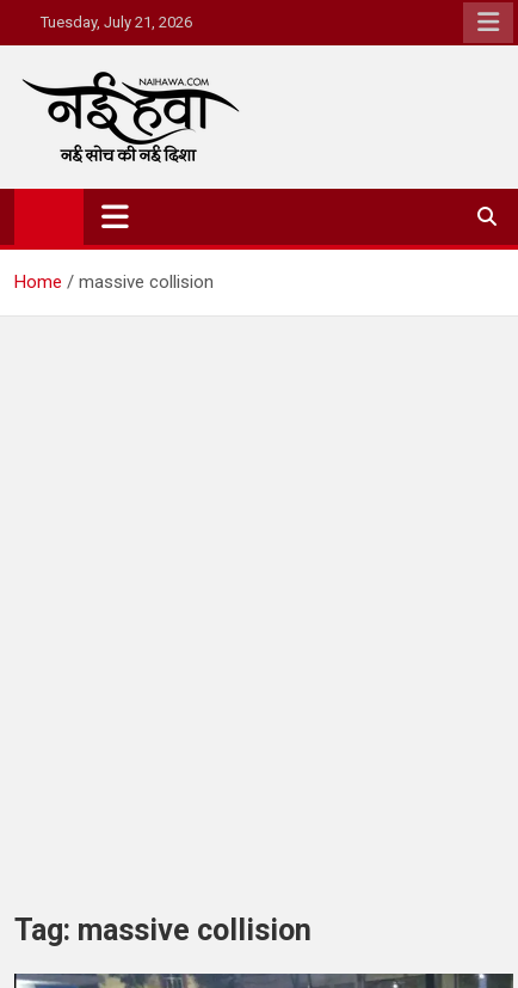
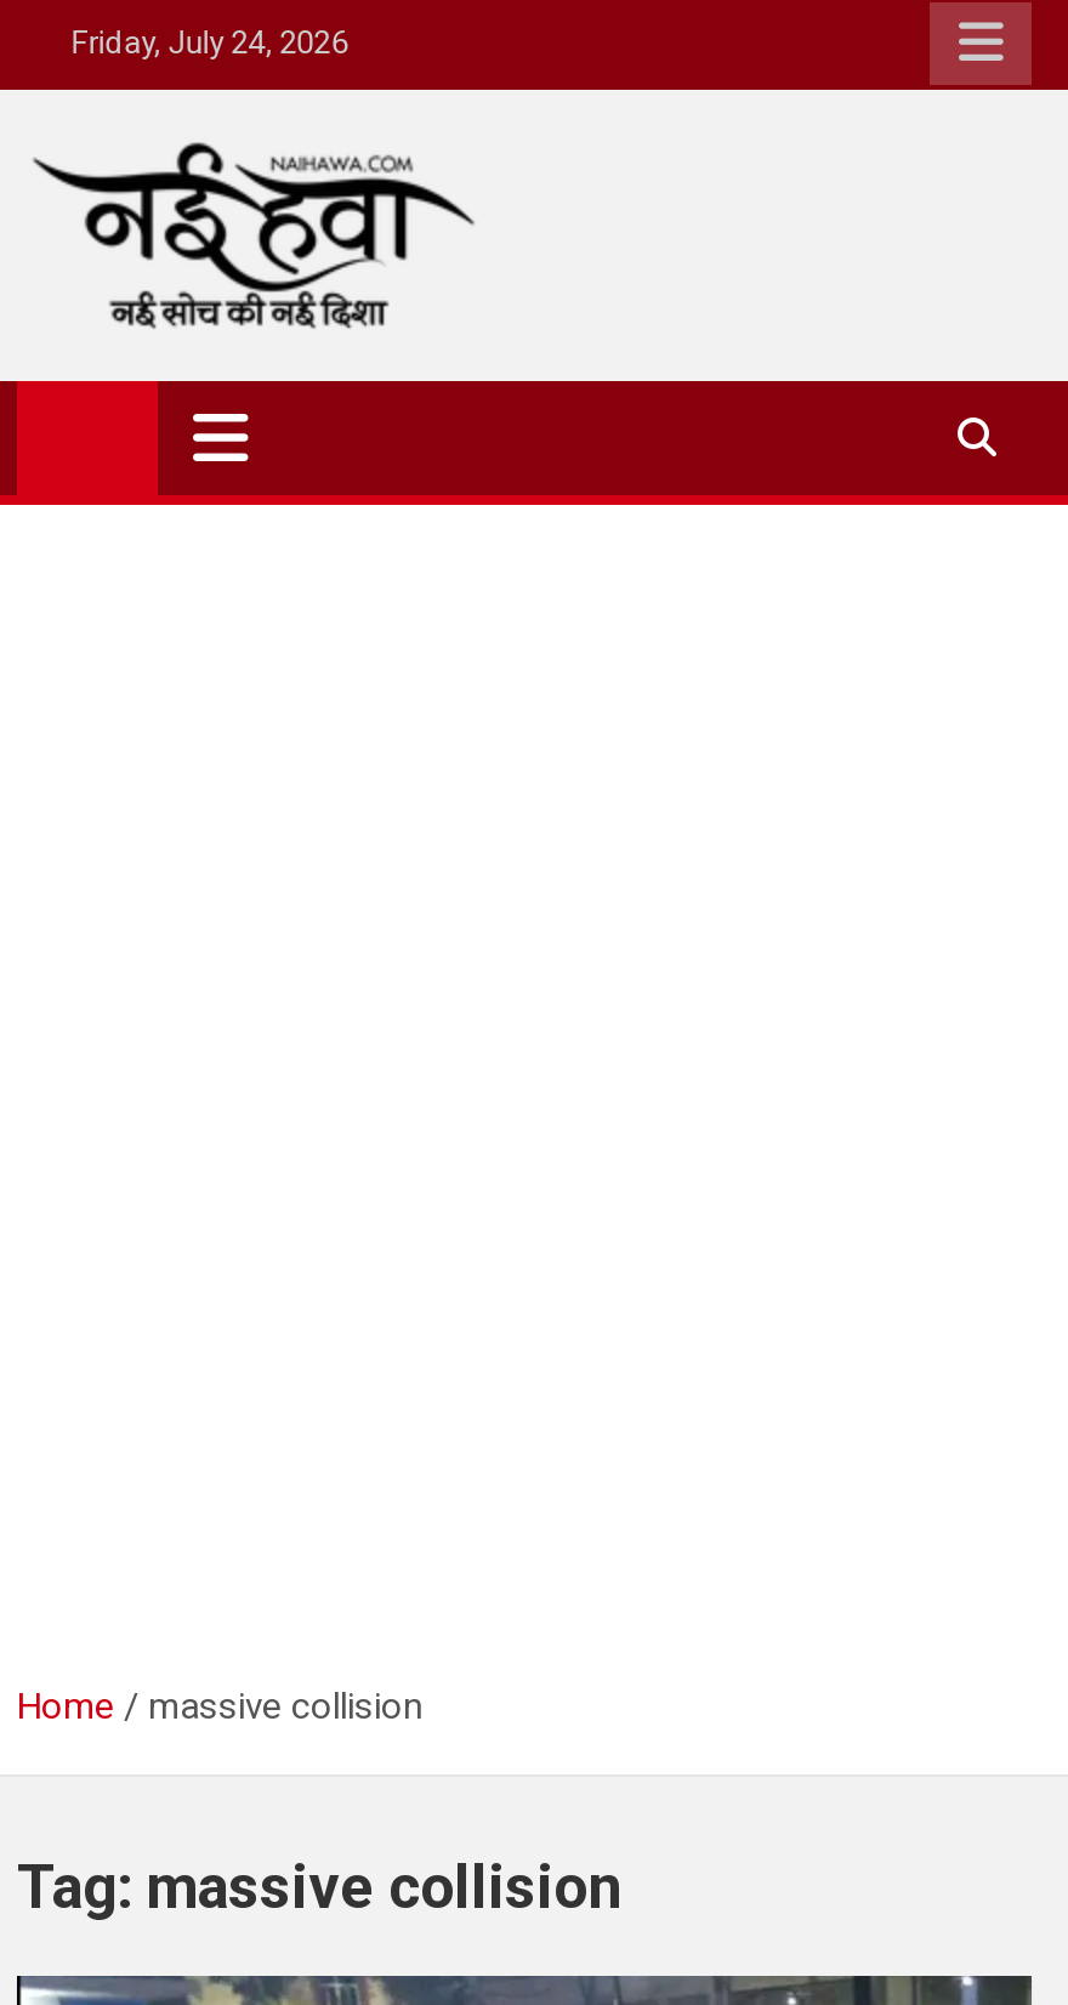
- Tuesday, July 21, 2026
+ Friday, July 24, 2026

moved down: Home | massive collision
